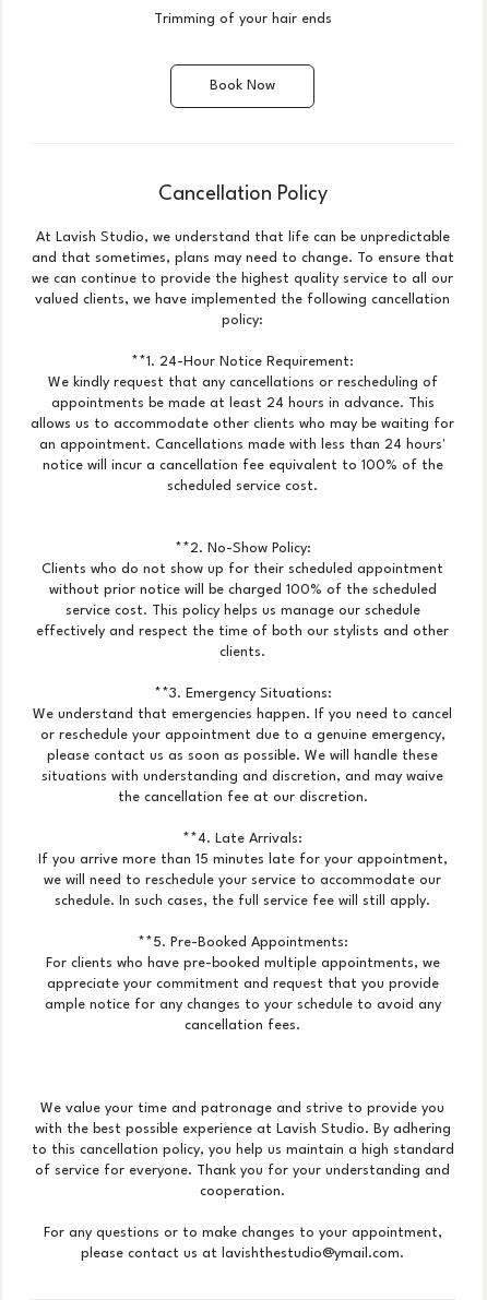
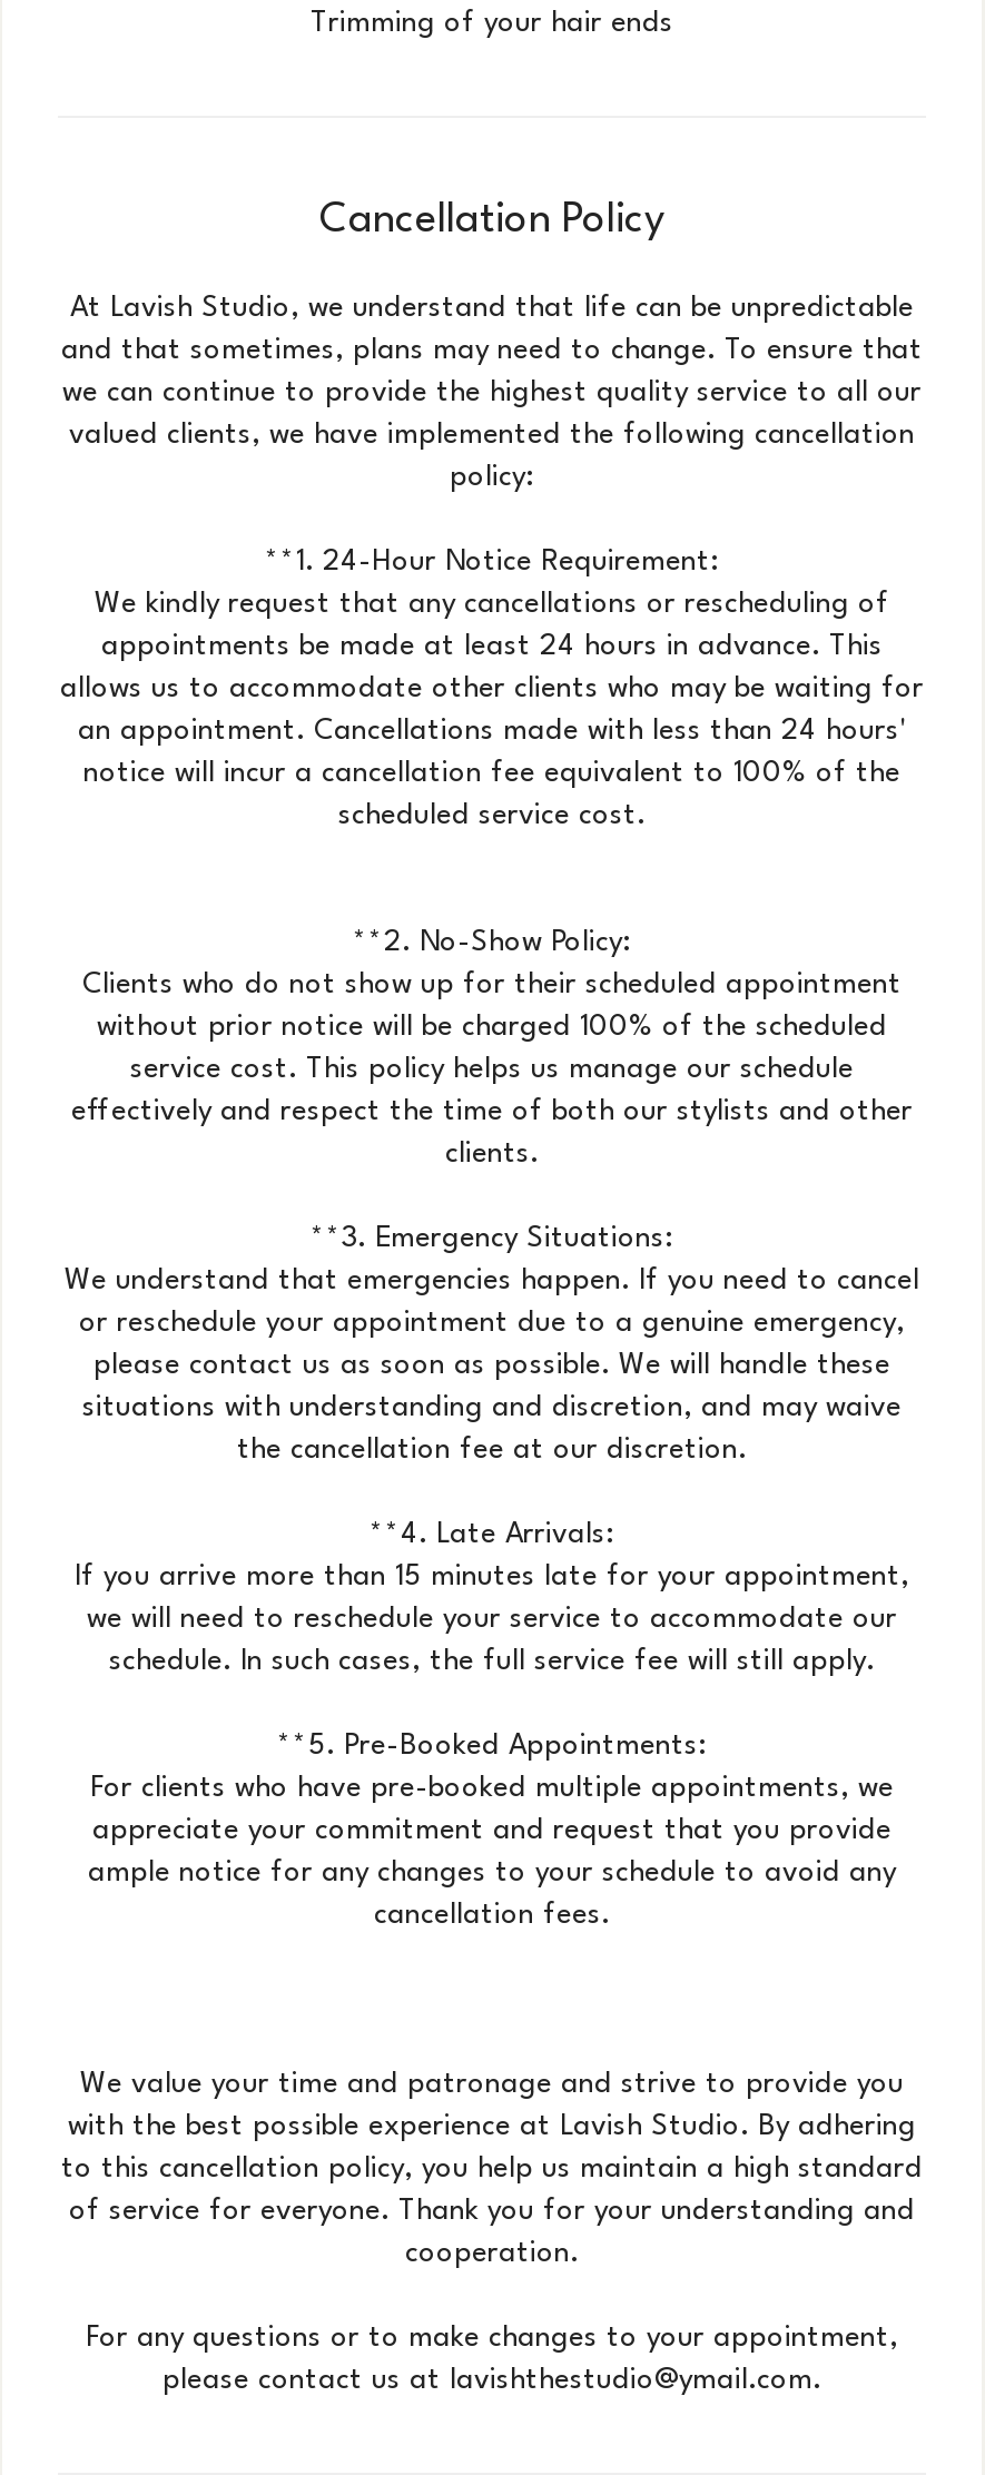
- Book Now
